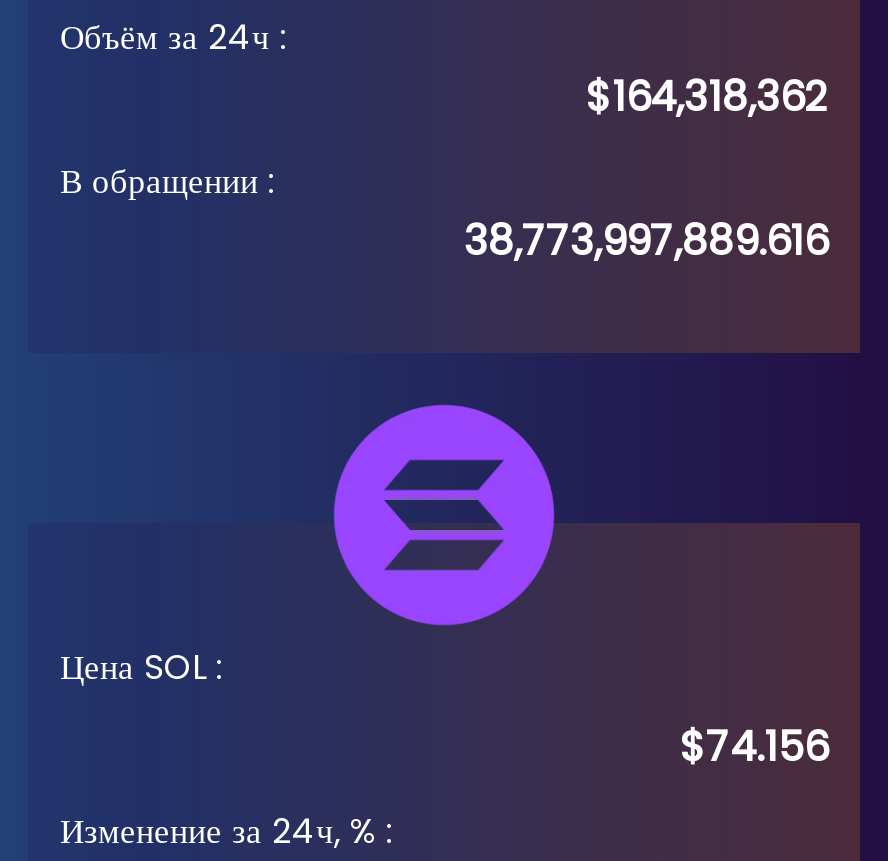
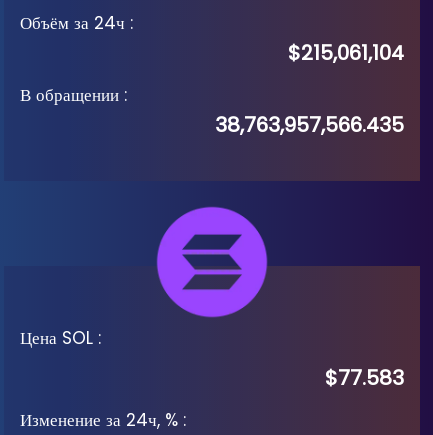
- $164,318,362
+ $215,061,104

- 38,773,997,889.616
+ 38,763,957,566.435

- $74.156
+ $77.583
